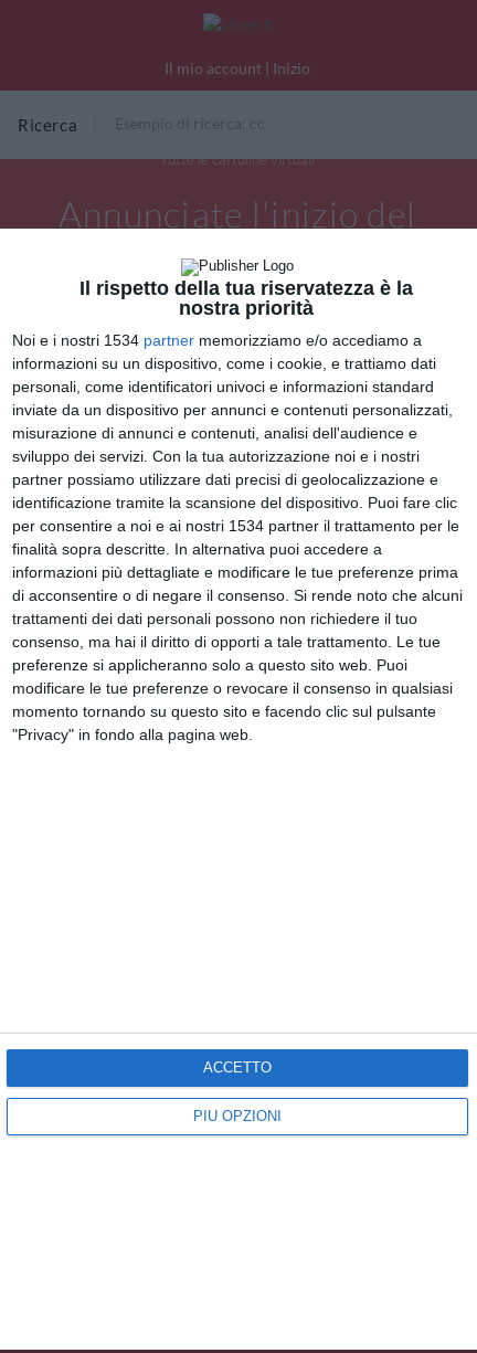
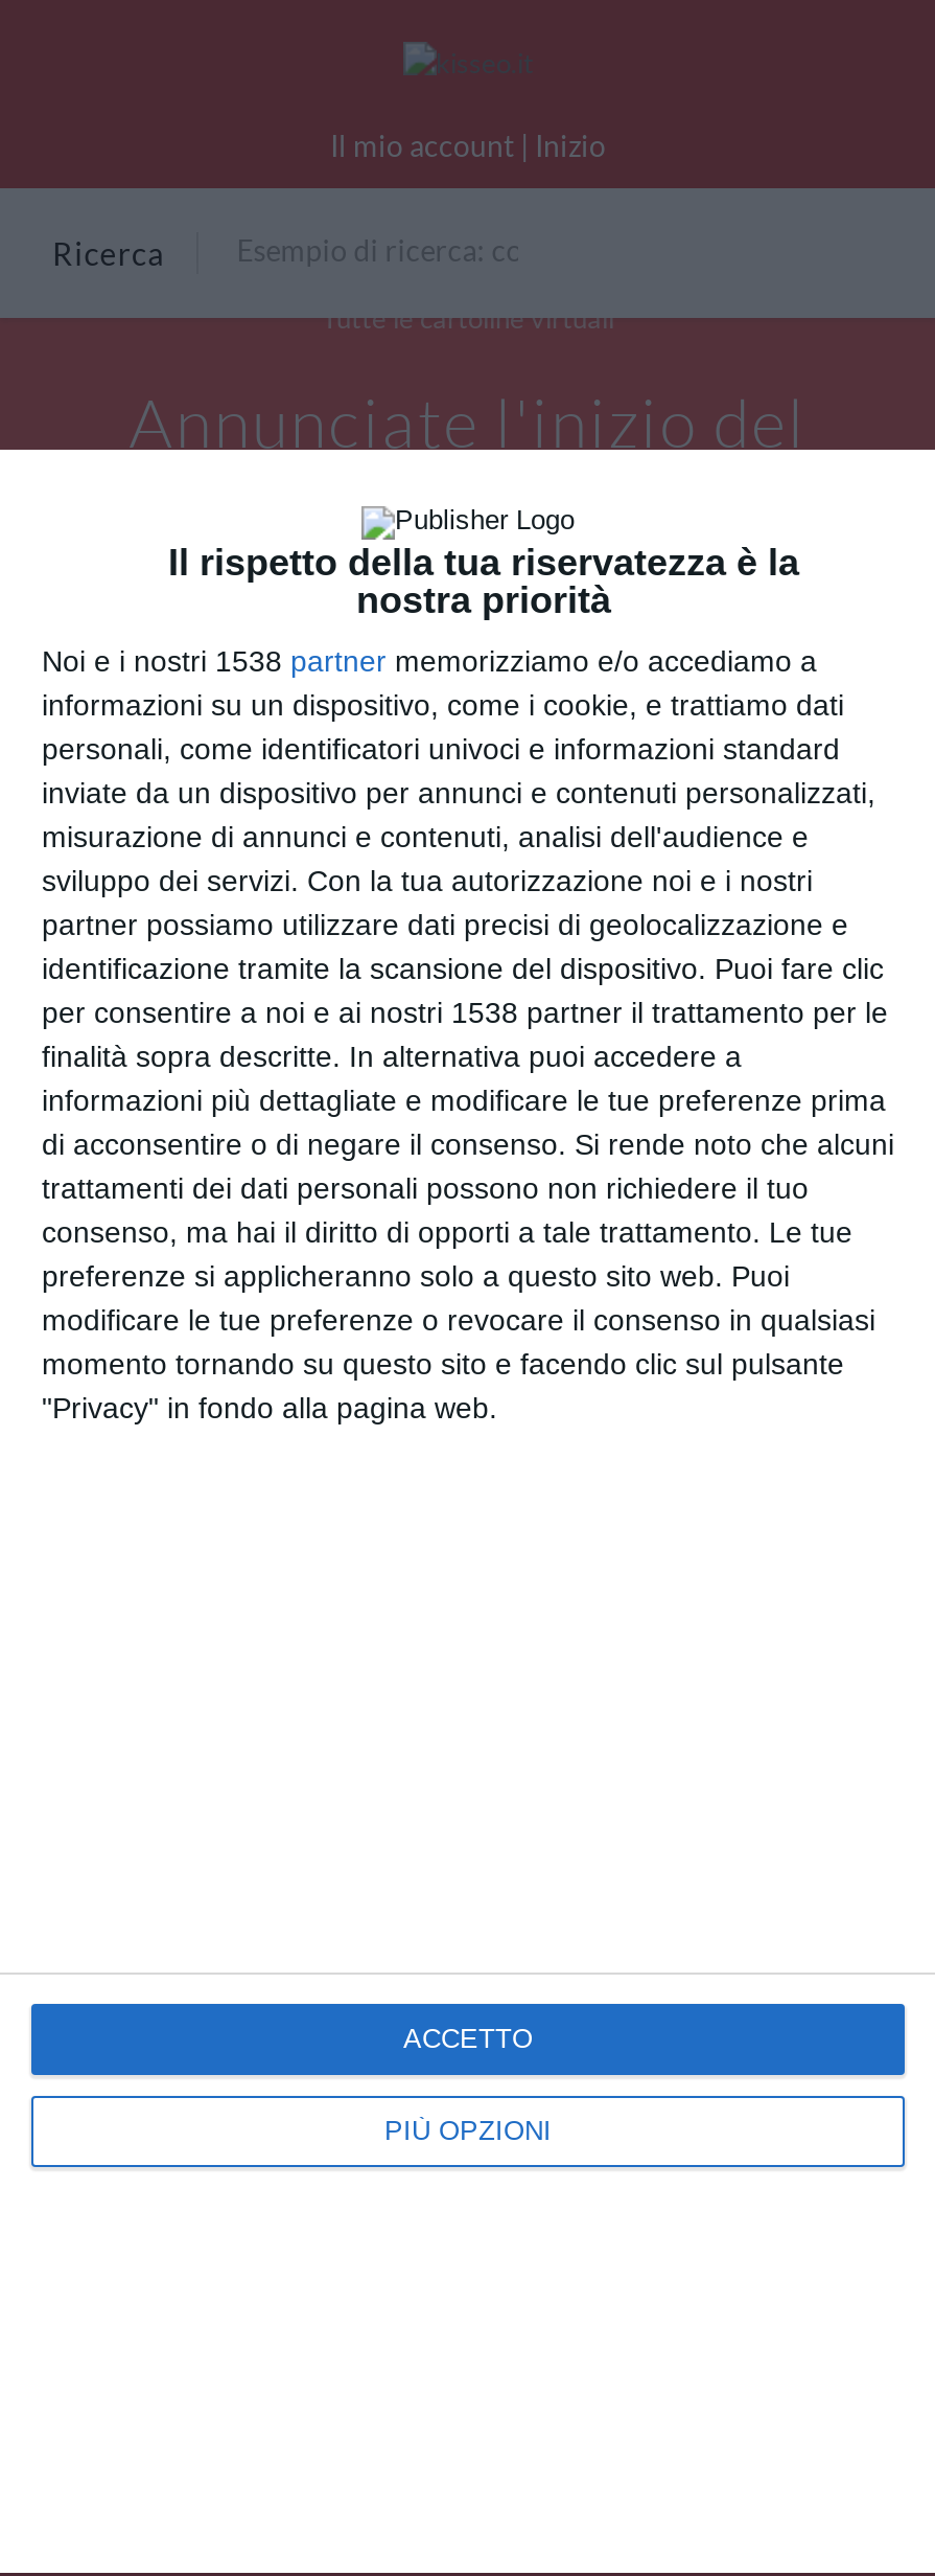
- Noi e i nostri 1534 partner memorizziamo e/o accediamo a
+ Noi e i nostri 1538 partner memorizziamo e/o accediamo a

- per consentire a noi e ai nostri 1534 partner il trattamento per le
+ per consentire a noi e ai nostri 1538 partner il trattamento per le
